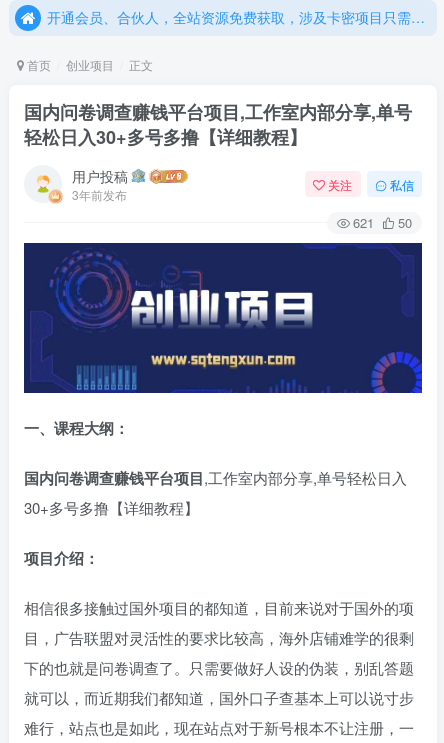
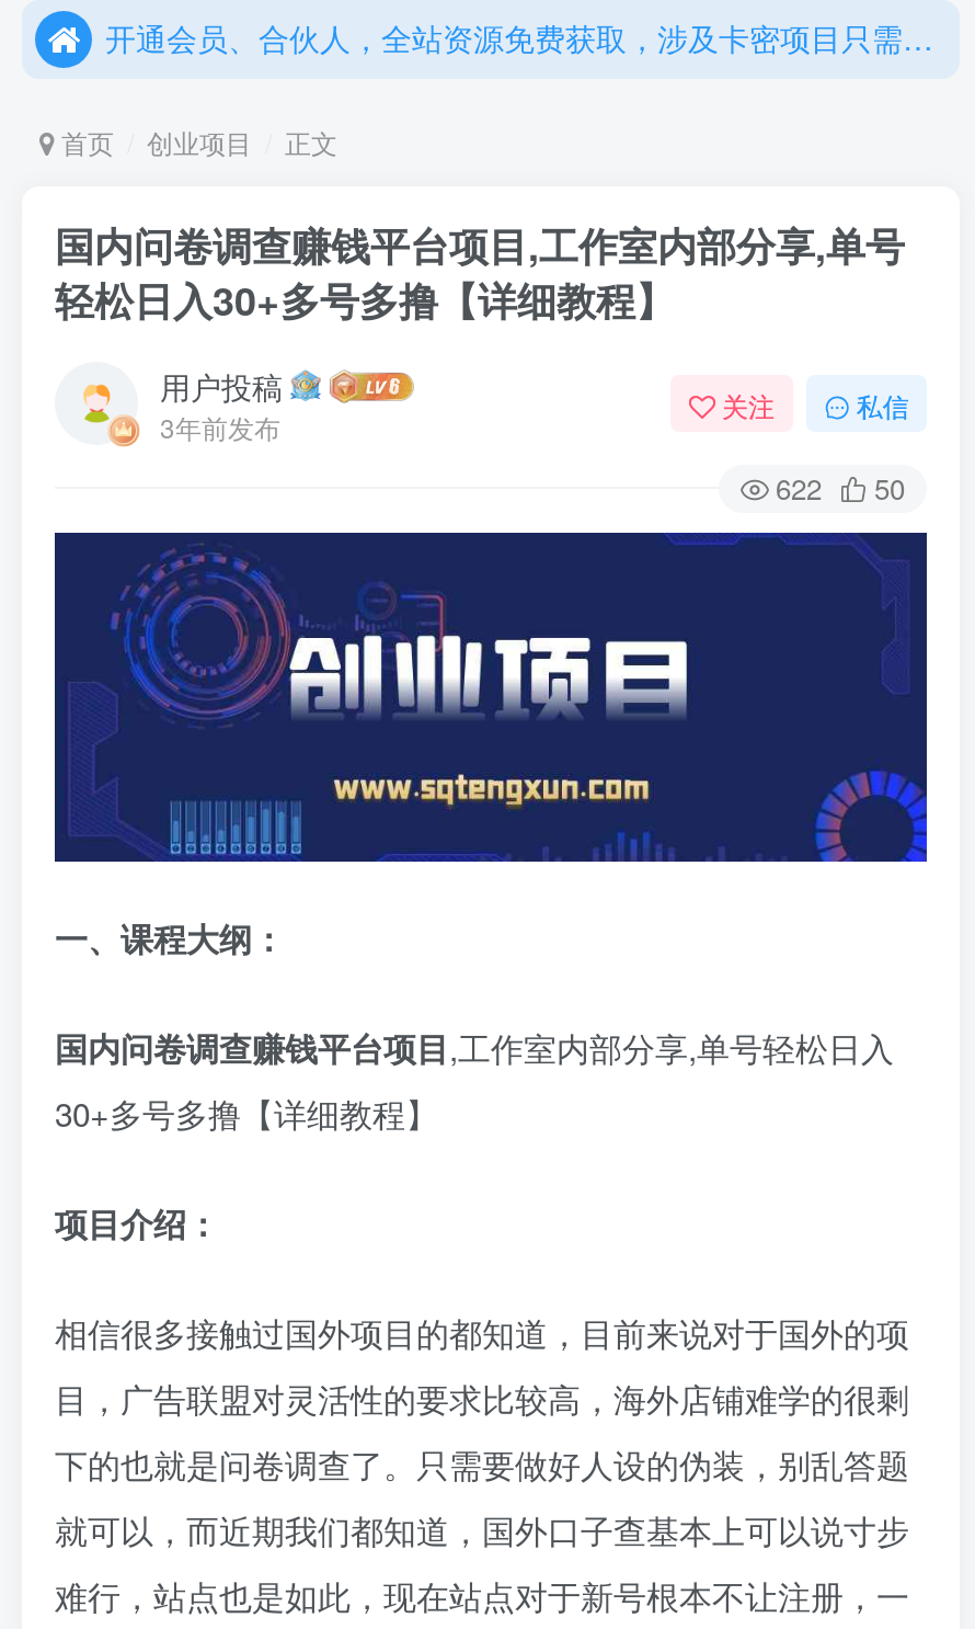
- 621 50
+ 622 50
